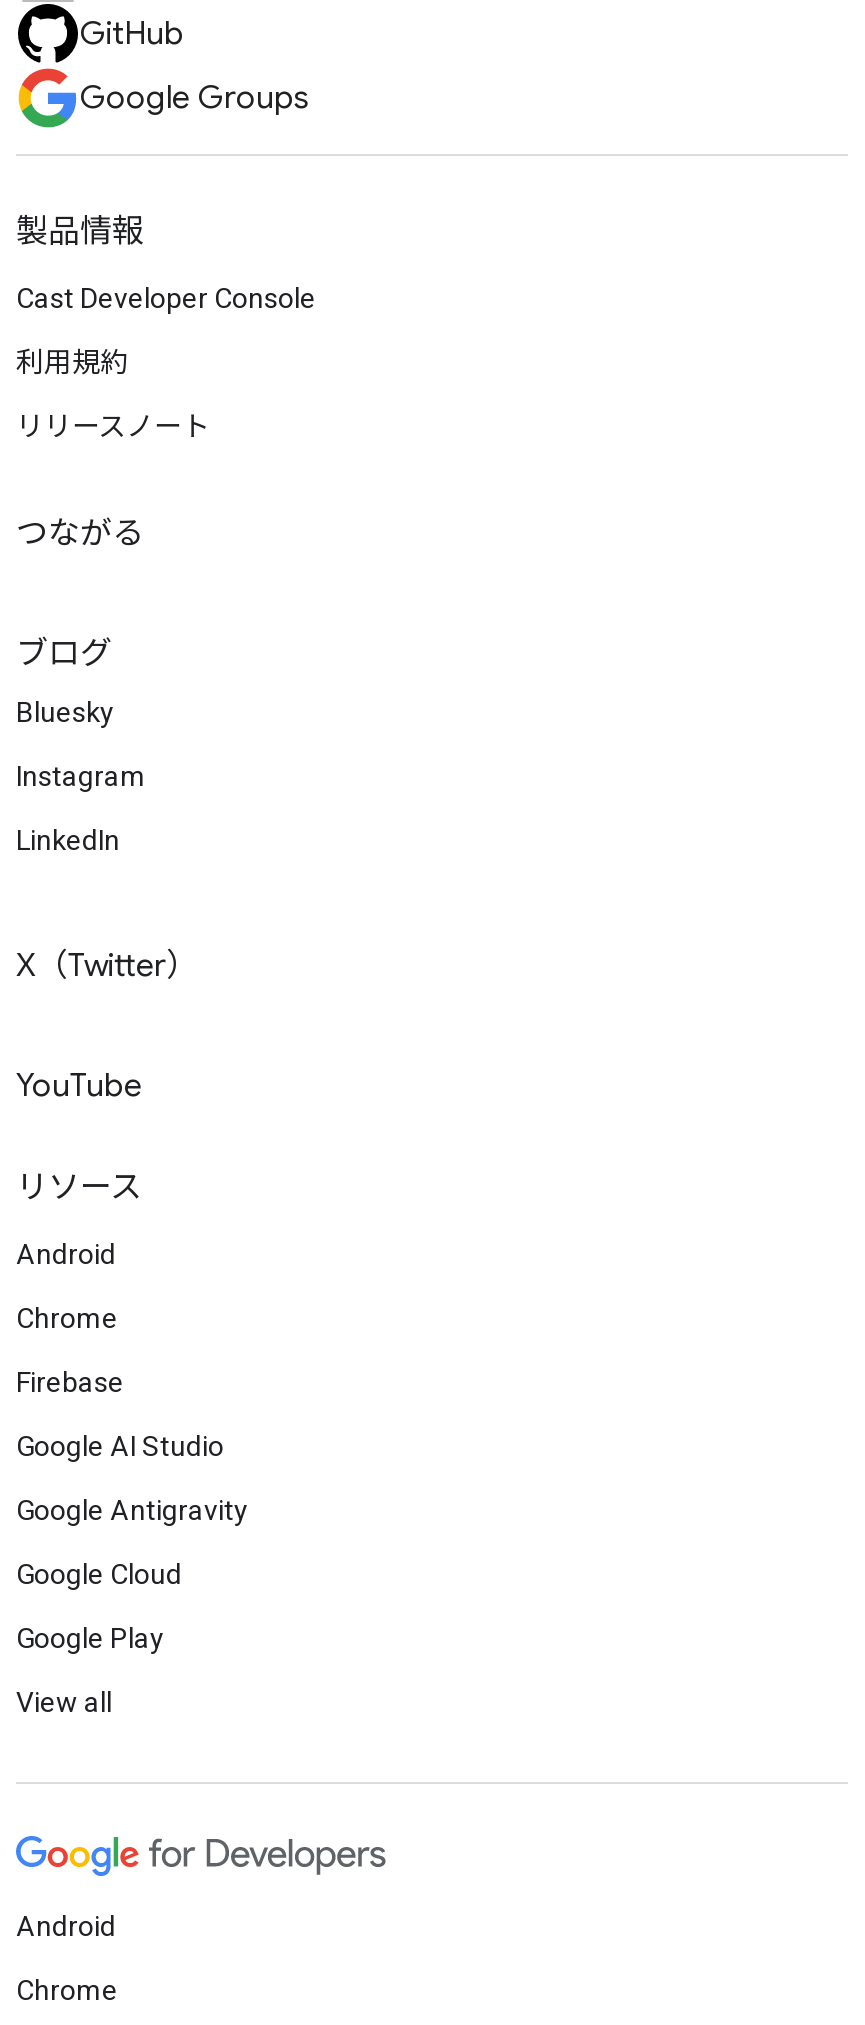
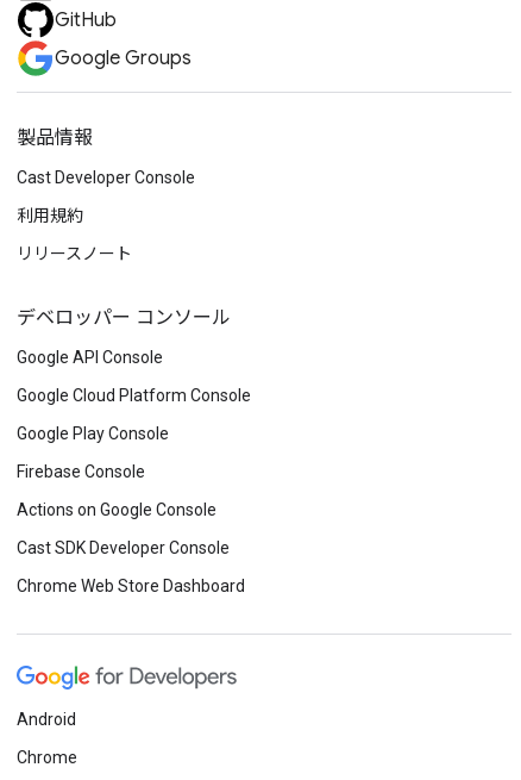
- つながる
- ブログ
- Bluesky
- Instagram
- LinkedIn
- X（Twitter）
- YouTube
- リソース
- Android
- Chrome
- Firebase
- Google AI Studio
- Google Antigravity
- Google Cloud
- Google Play
- View all
+ デベロッパー コンソール
+ Google API Console
+ Google Cloud Platform Console
+ Google Play Console
+ Firebase Console
+ Actions on Google Console
+ Cast SDK Developer Console
+ Chrome Web Store Dashboard
